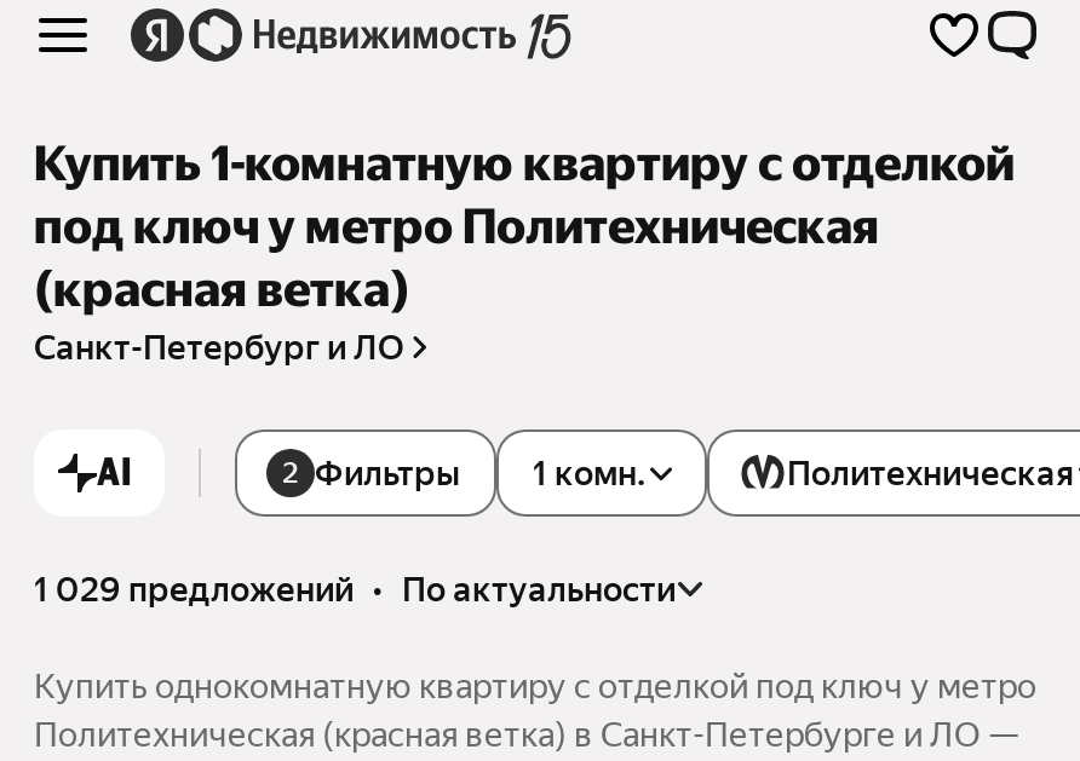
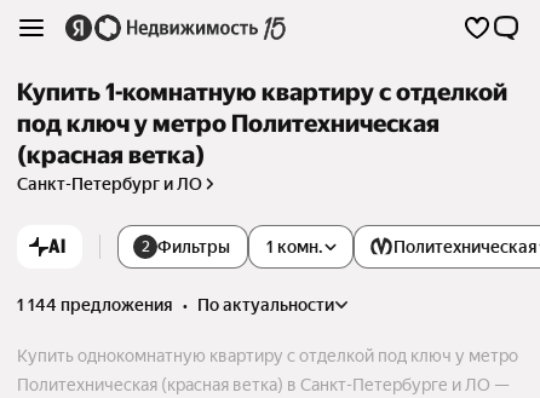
- 1 029 предложений • по актуальности
+ 1 144 предложения • по актуальности
